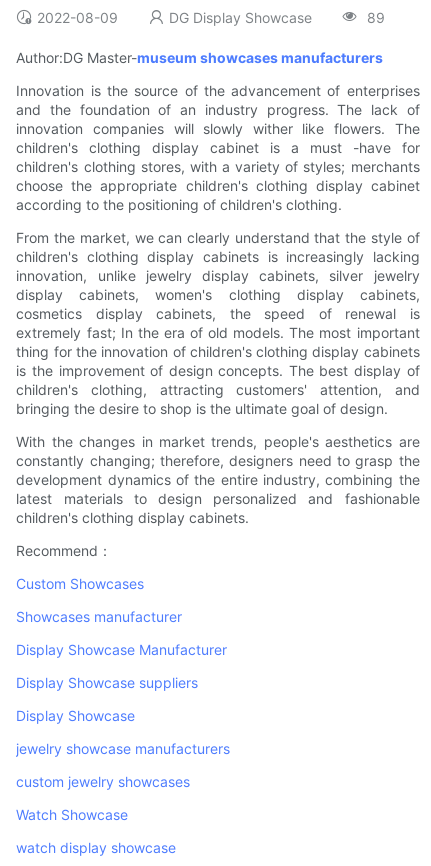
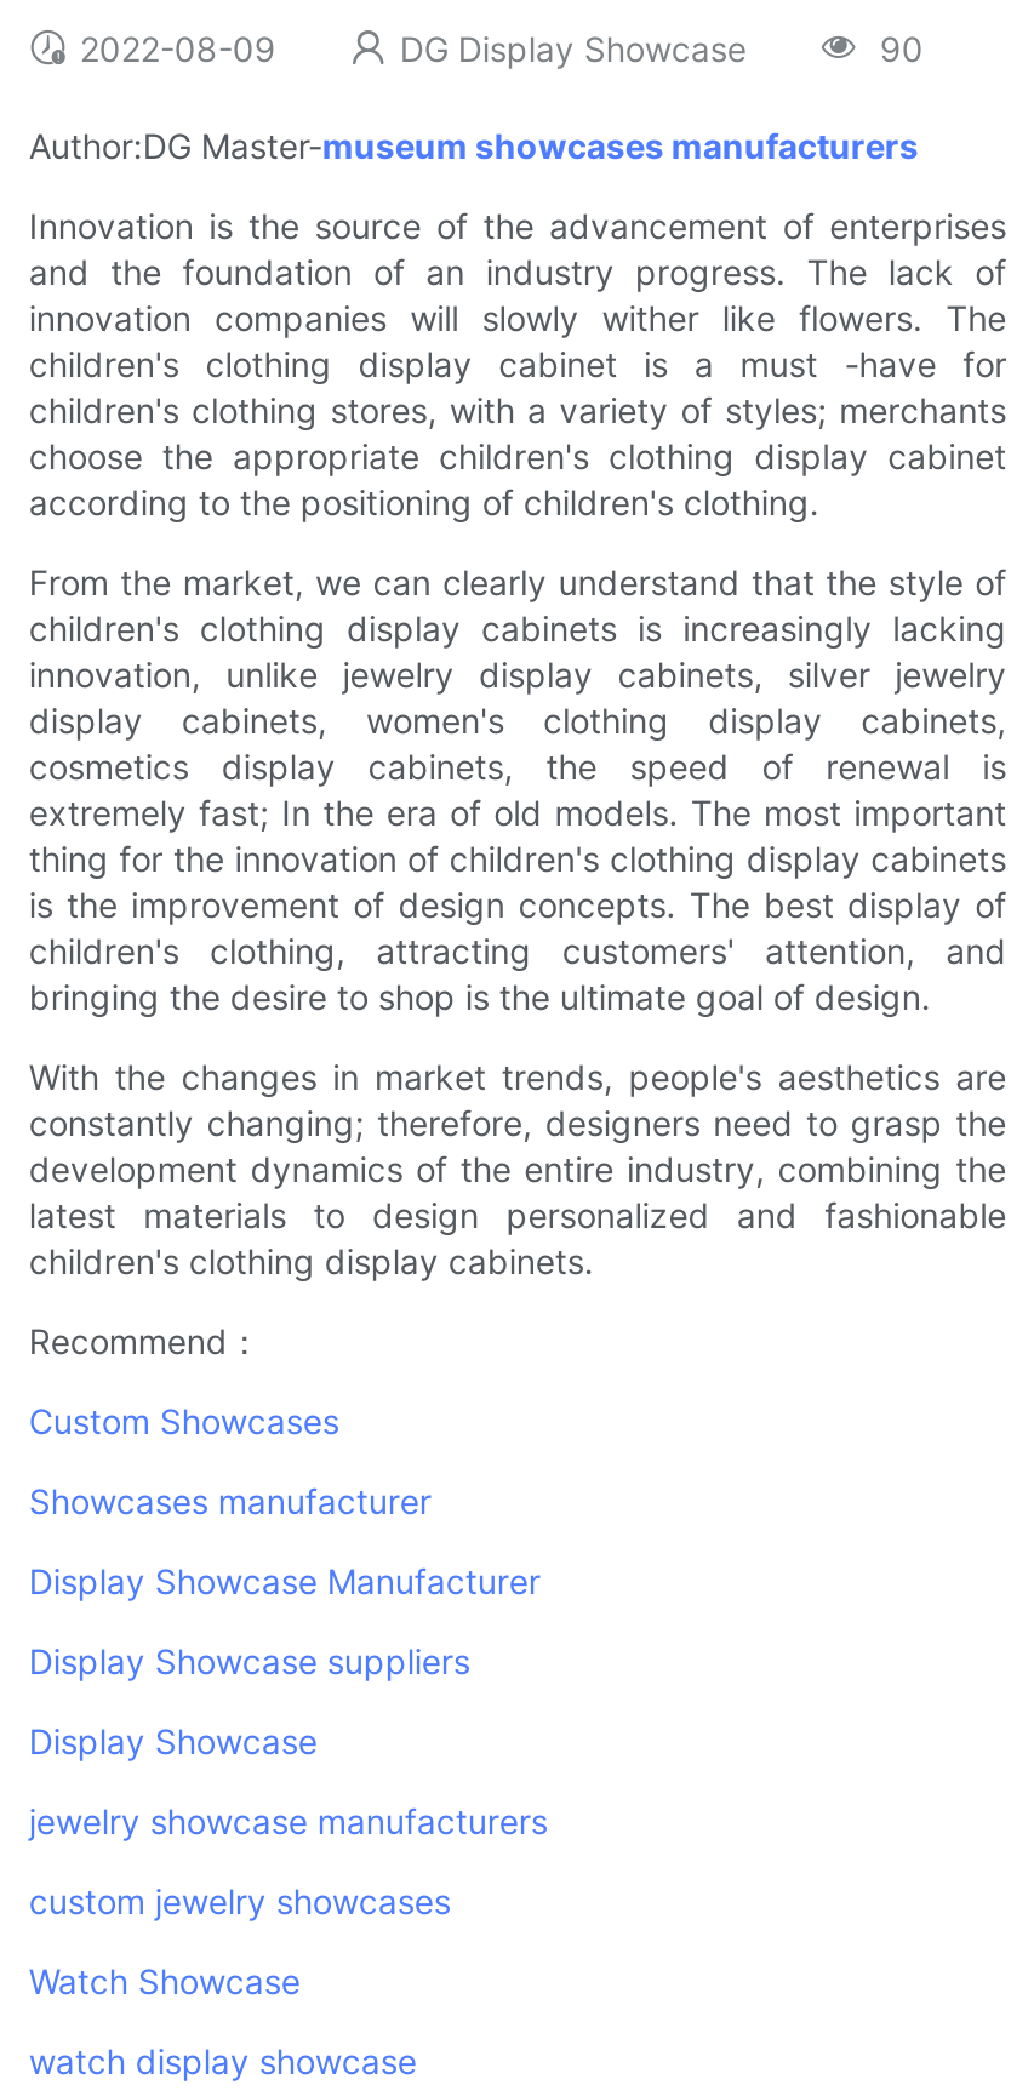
- 89
+ 90
